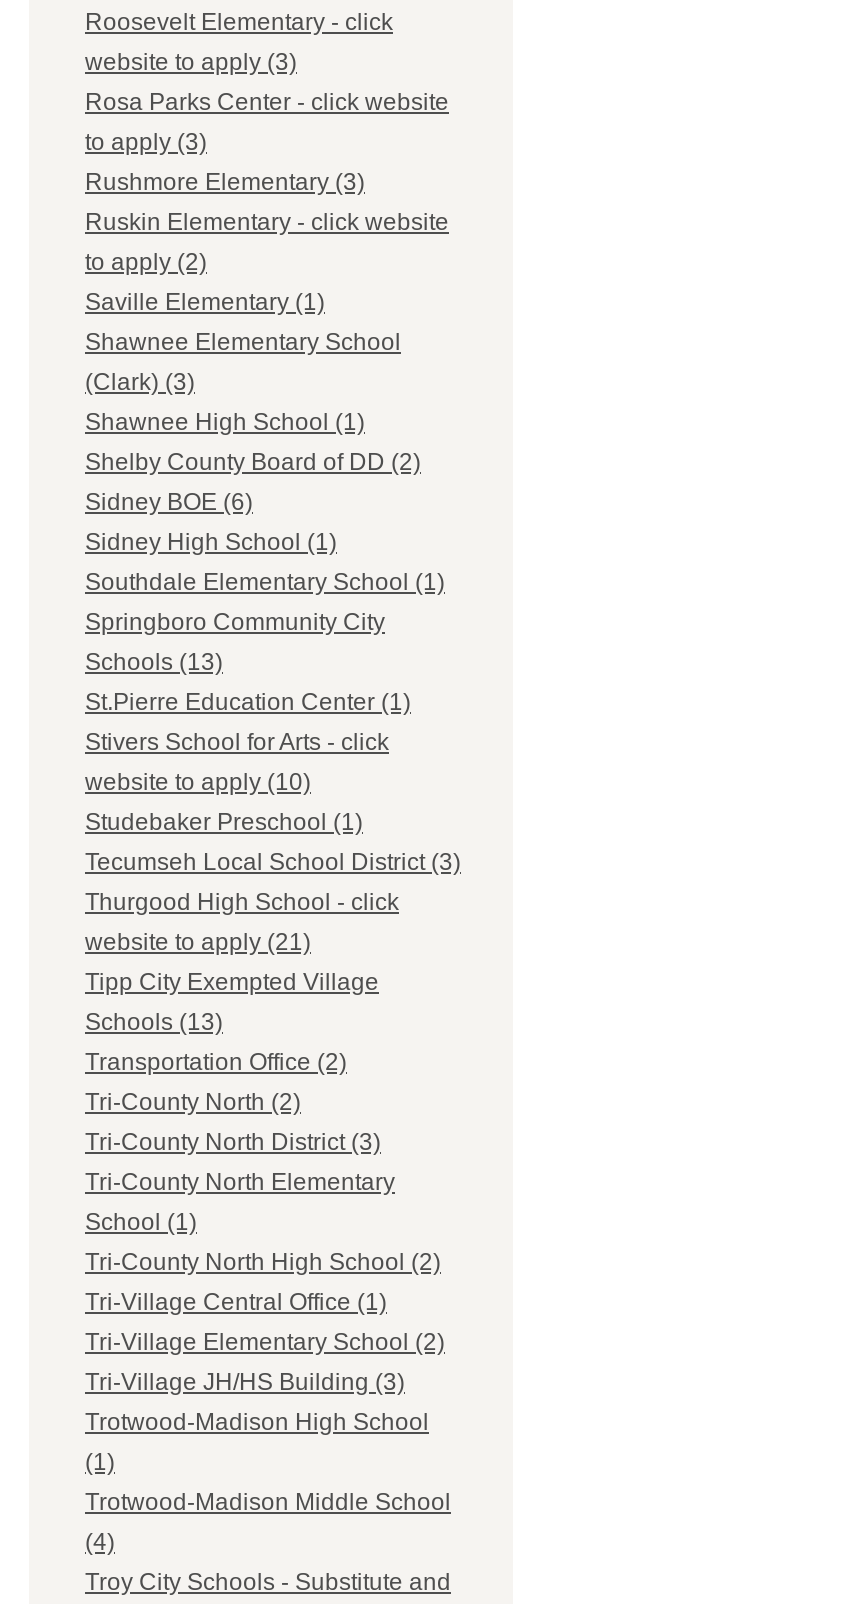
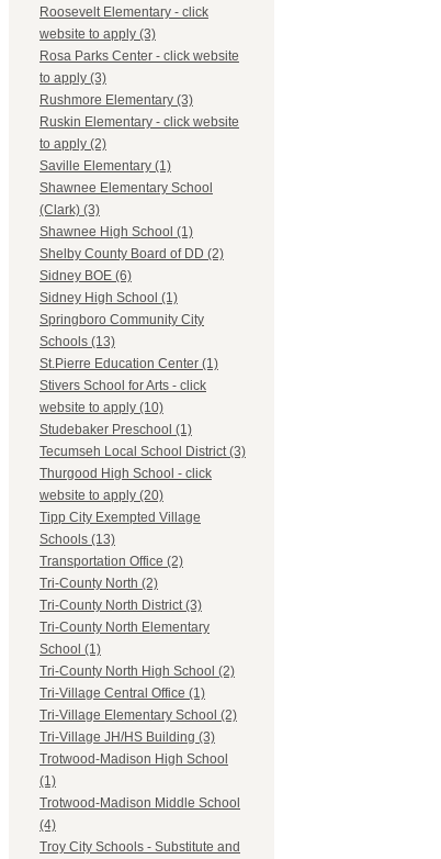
- Southdale Elementary School (1)

- website to apply (21)
+ website to apply (20)
